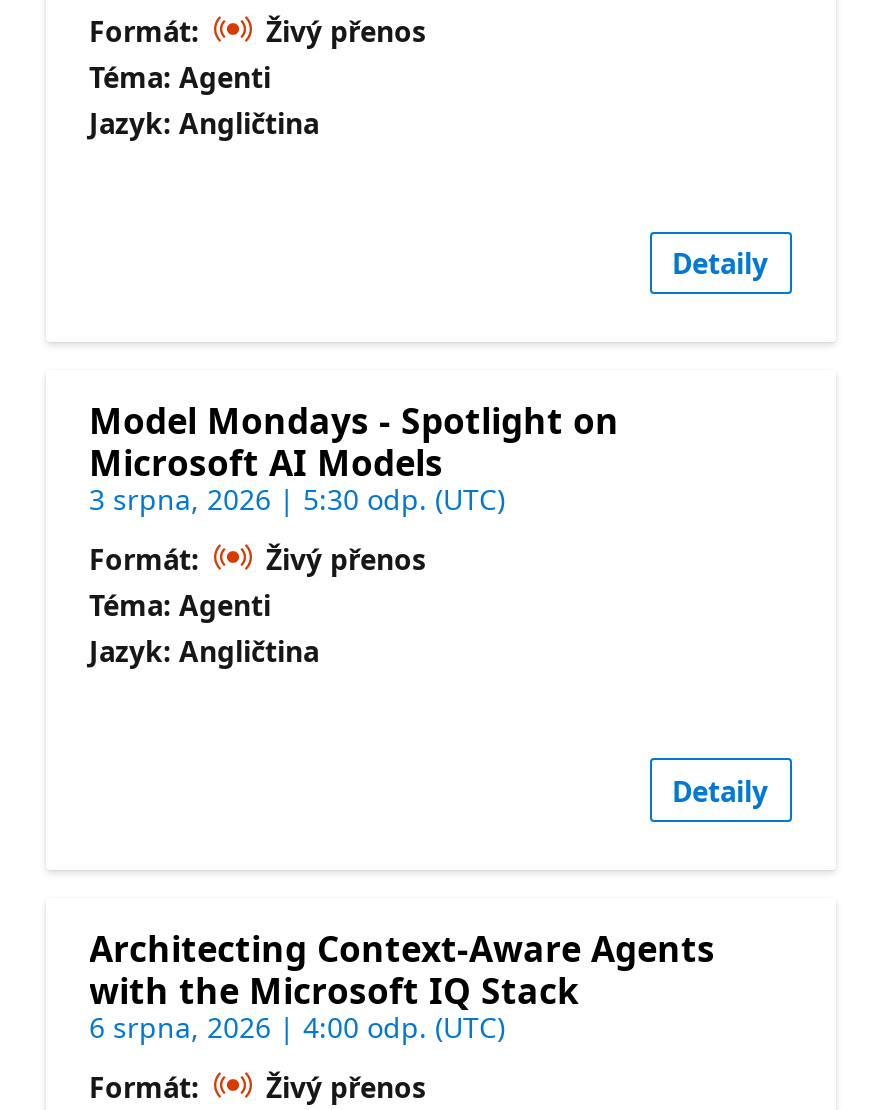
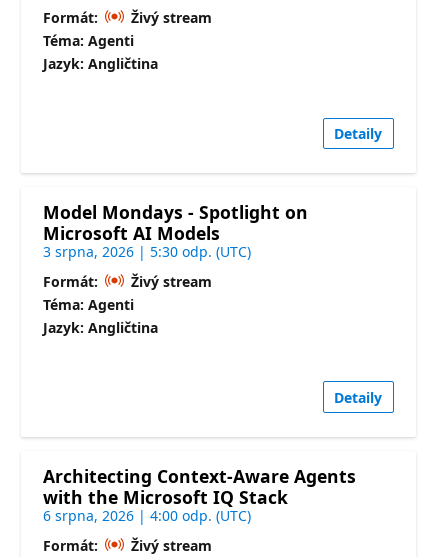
- Živý přenos
+ Živý stream

- Živý přenos
+ Živý stream

- Živý přenos
+ Živý stream
